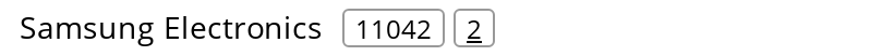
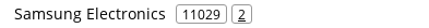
- Samsung Electronics 11042 2
+ Samsung Electronics 11029 2
